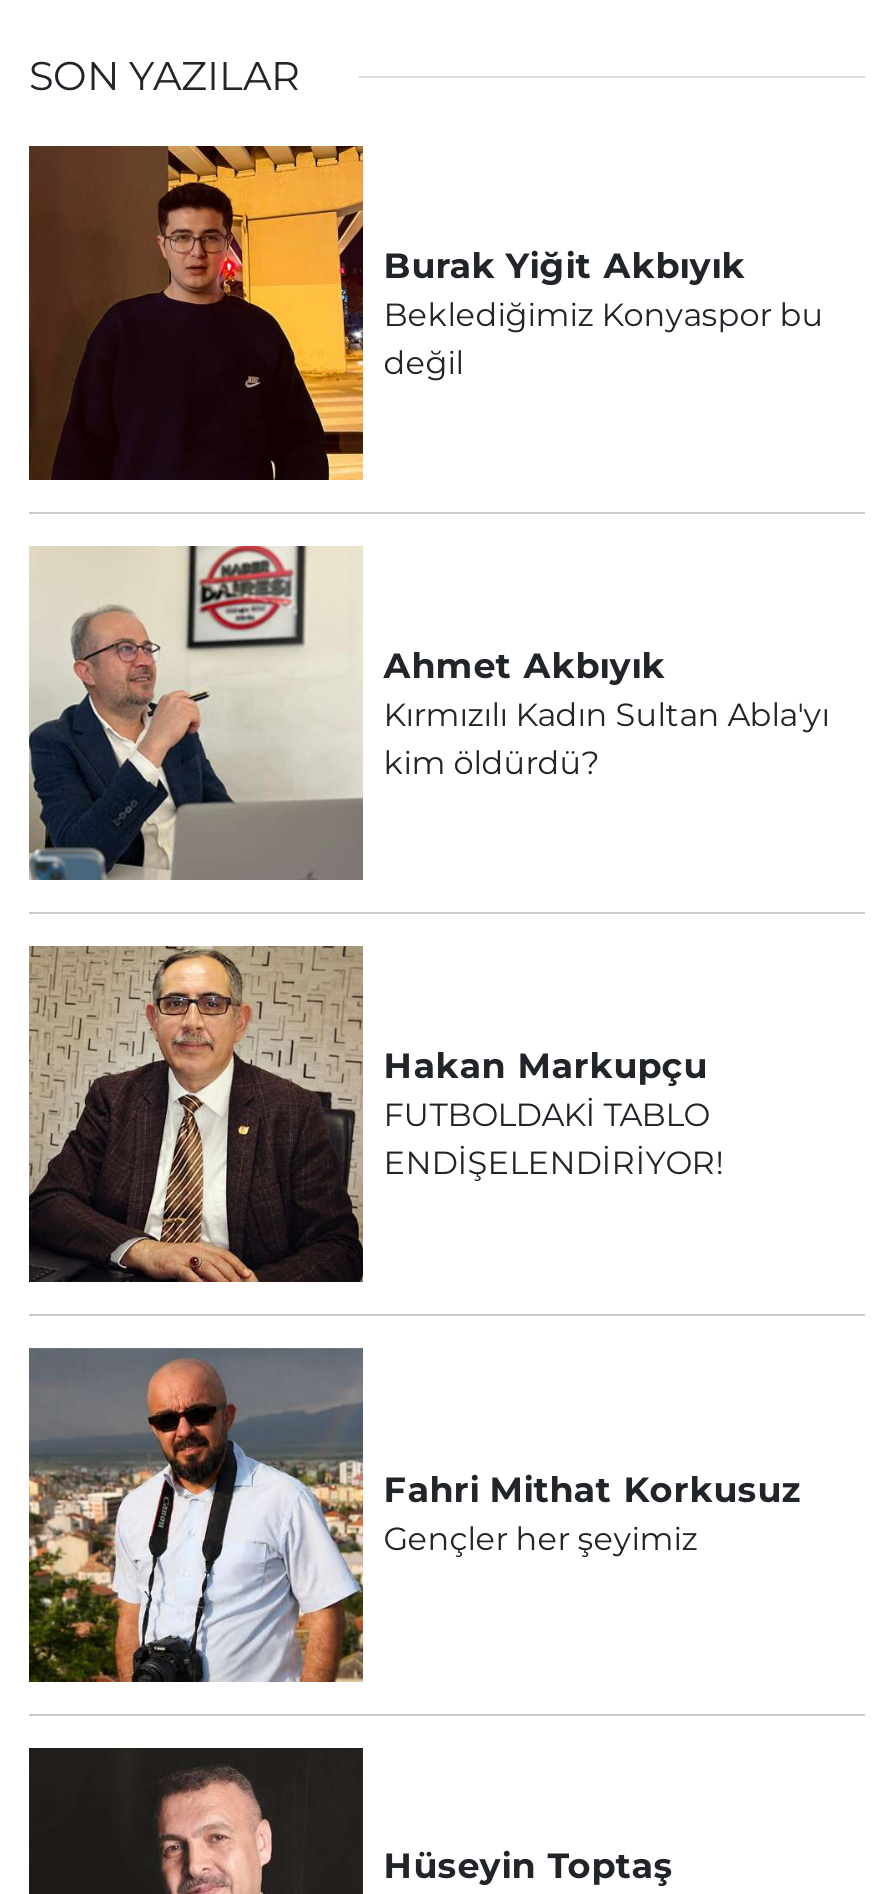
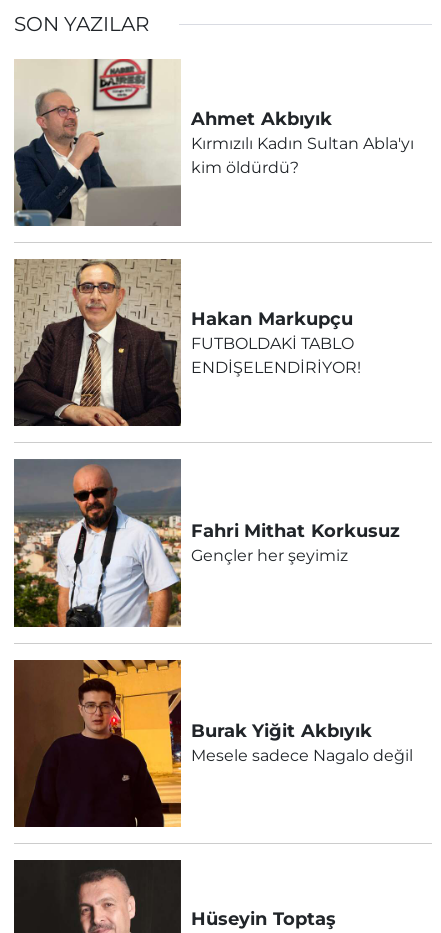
moved down: [image] | Burak Yiğit Akbıyık

- Beklediğimiz Konyaspor bu
- değil

moved up: [image] | Ahmet Akbıyık | Kırmızılı Kadın Sultan Abla'yı | ... | Fahri Mithat Korkusuz | Gençler her şeyimiz

+ Mesele sadece Nagalo değil
